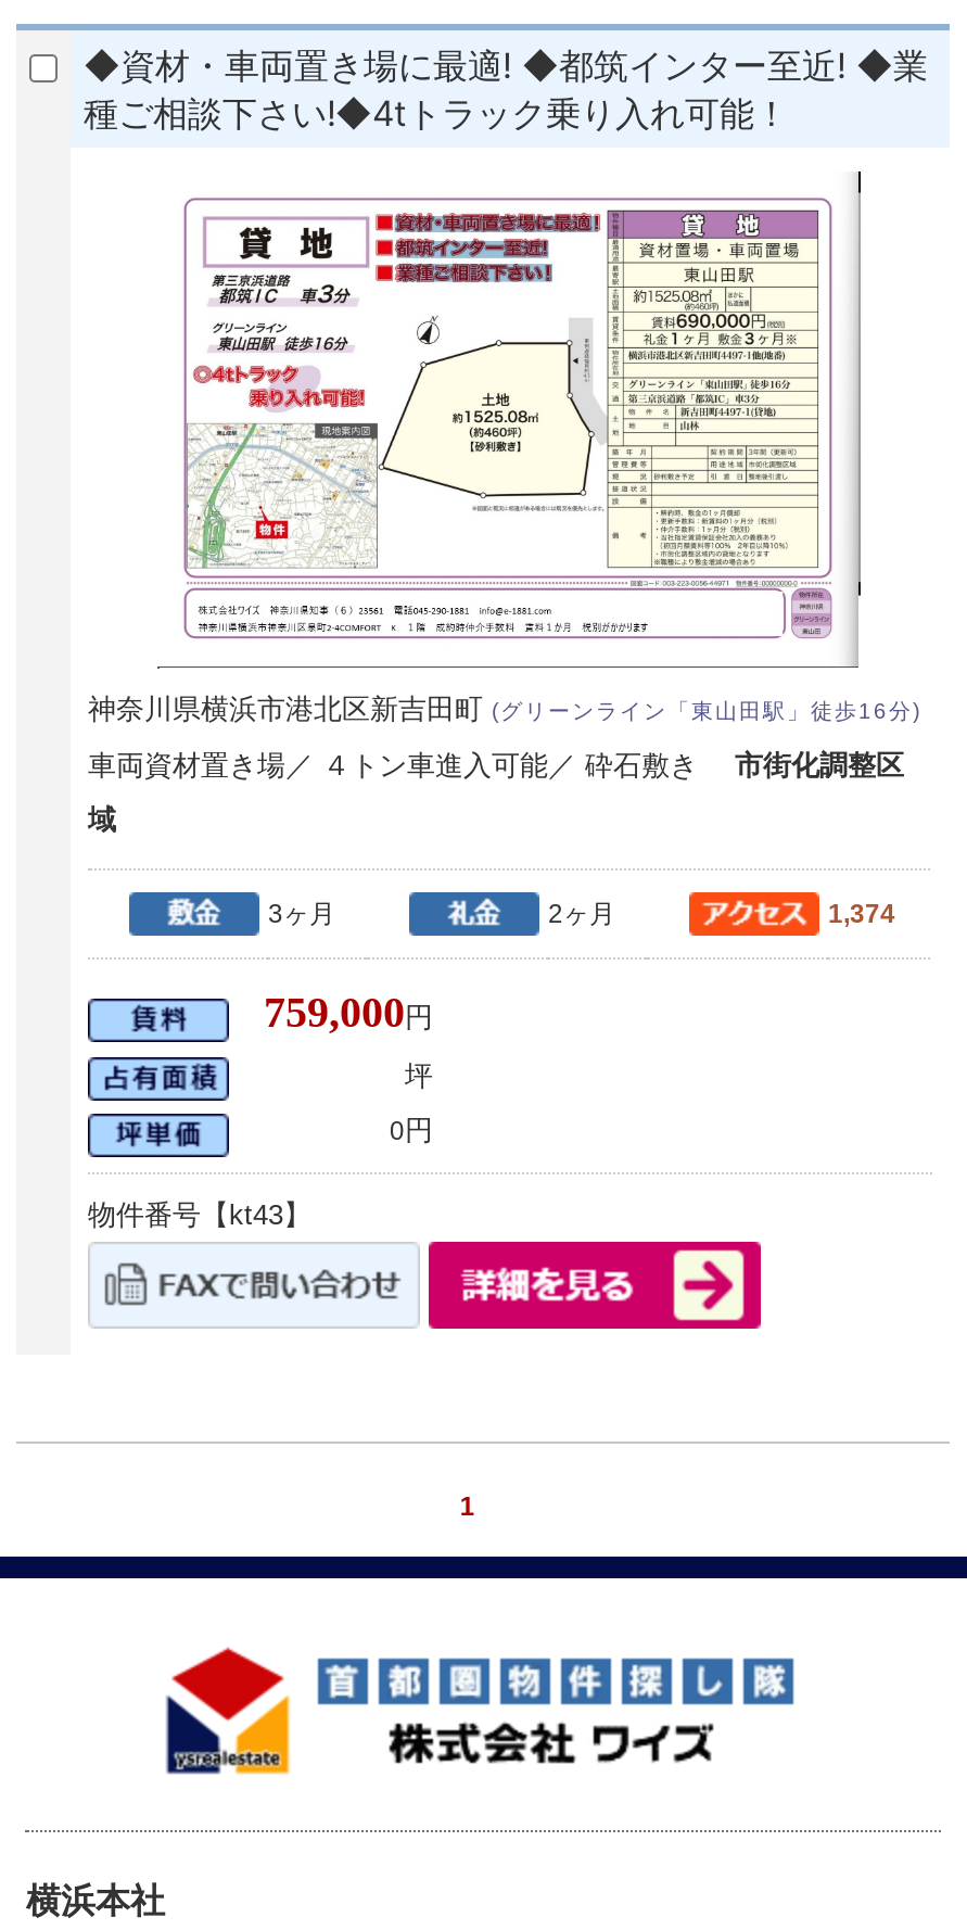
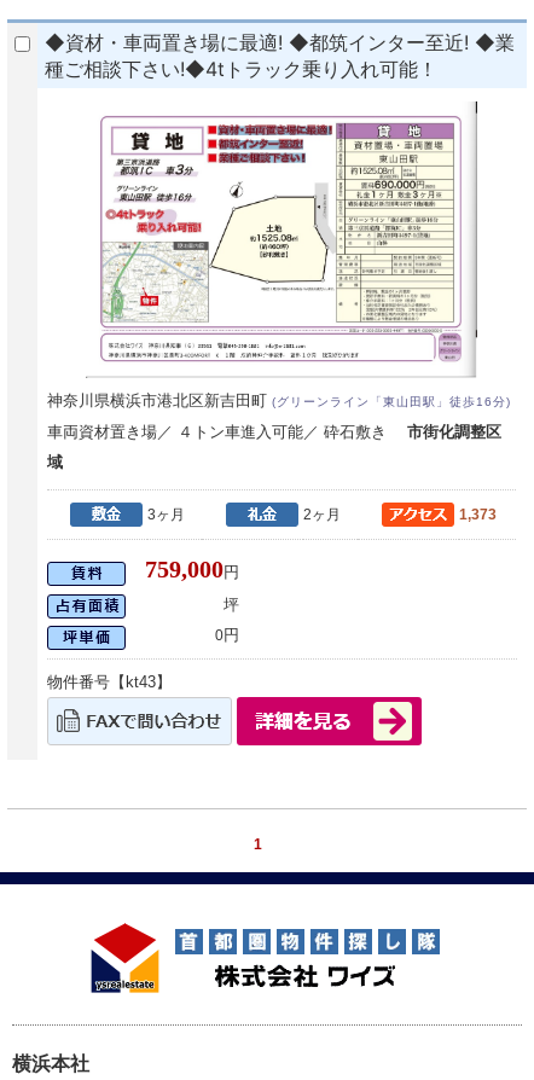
- 1,374
+ 1,373
